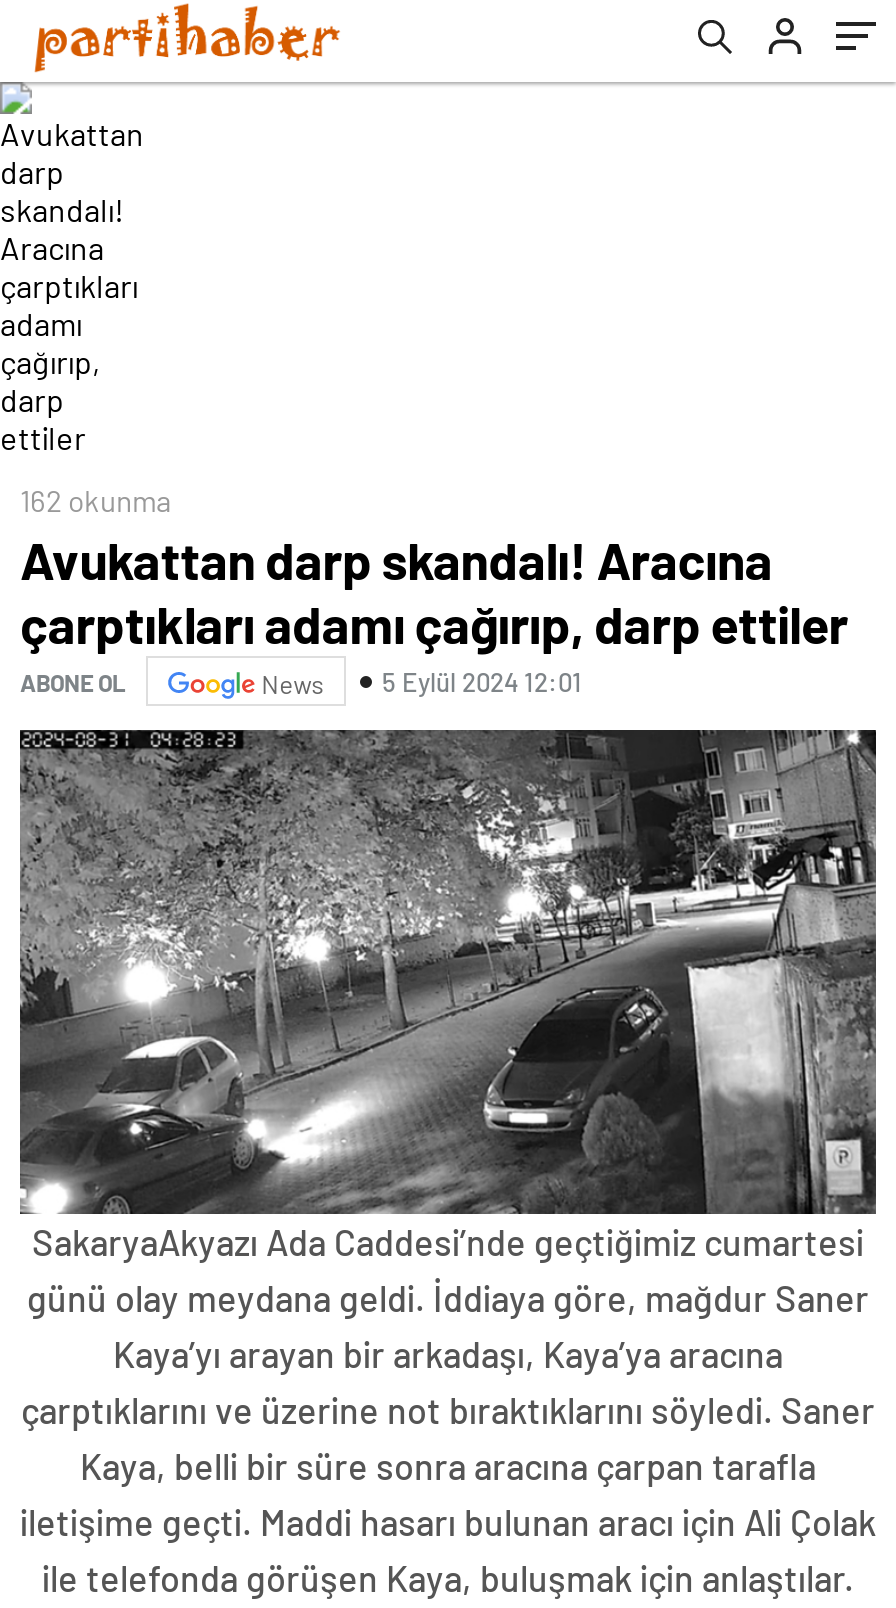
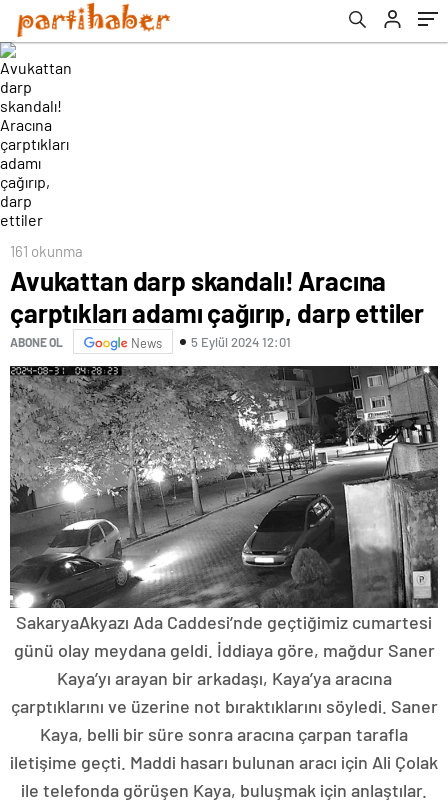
- 162 okunma
+ 161 okunma
